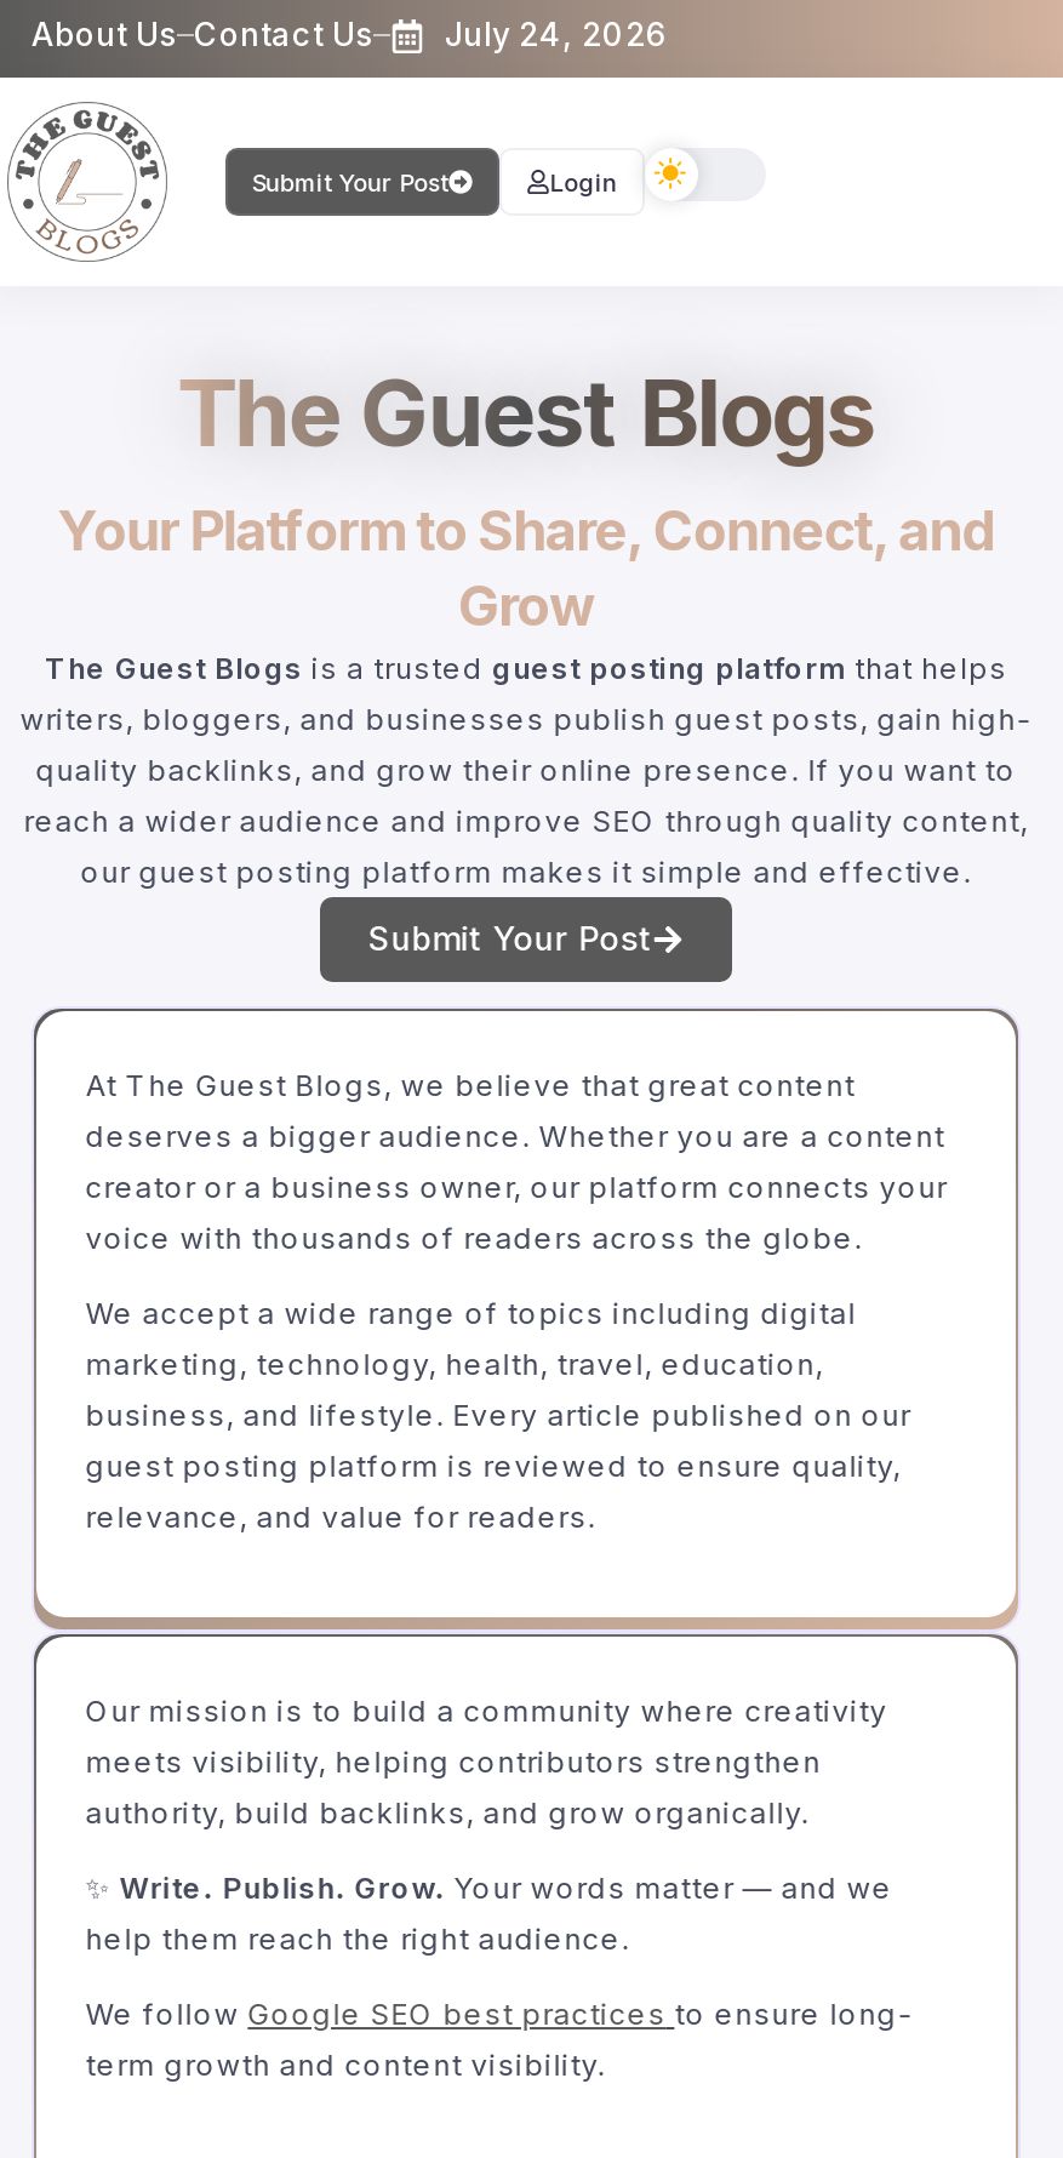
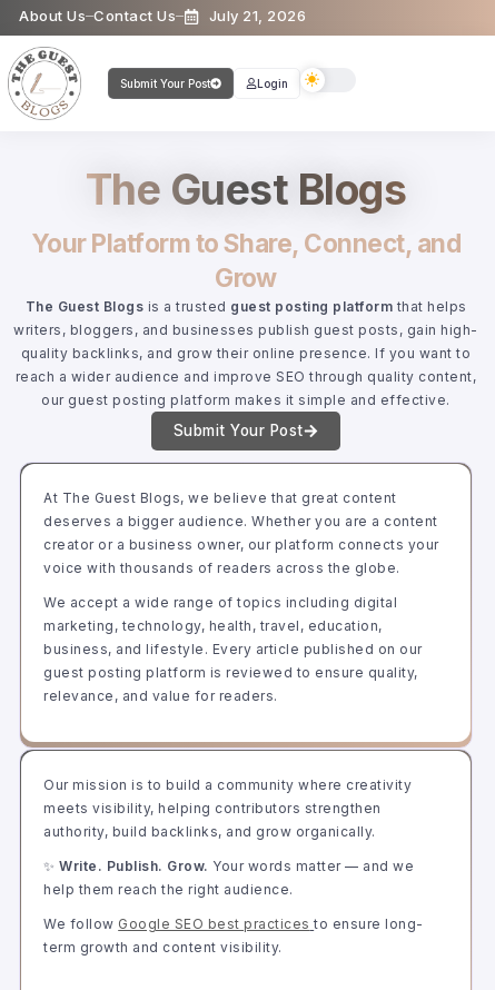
- About Us Contact Us July 24, 2026
+ About Us Contact Us July 21, 2026
